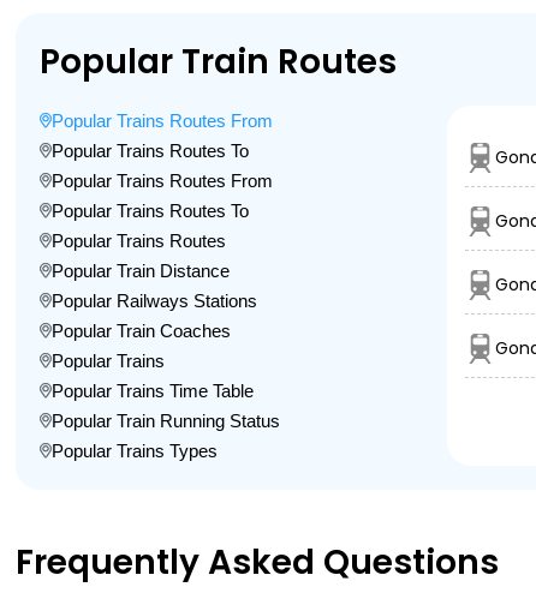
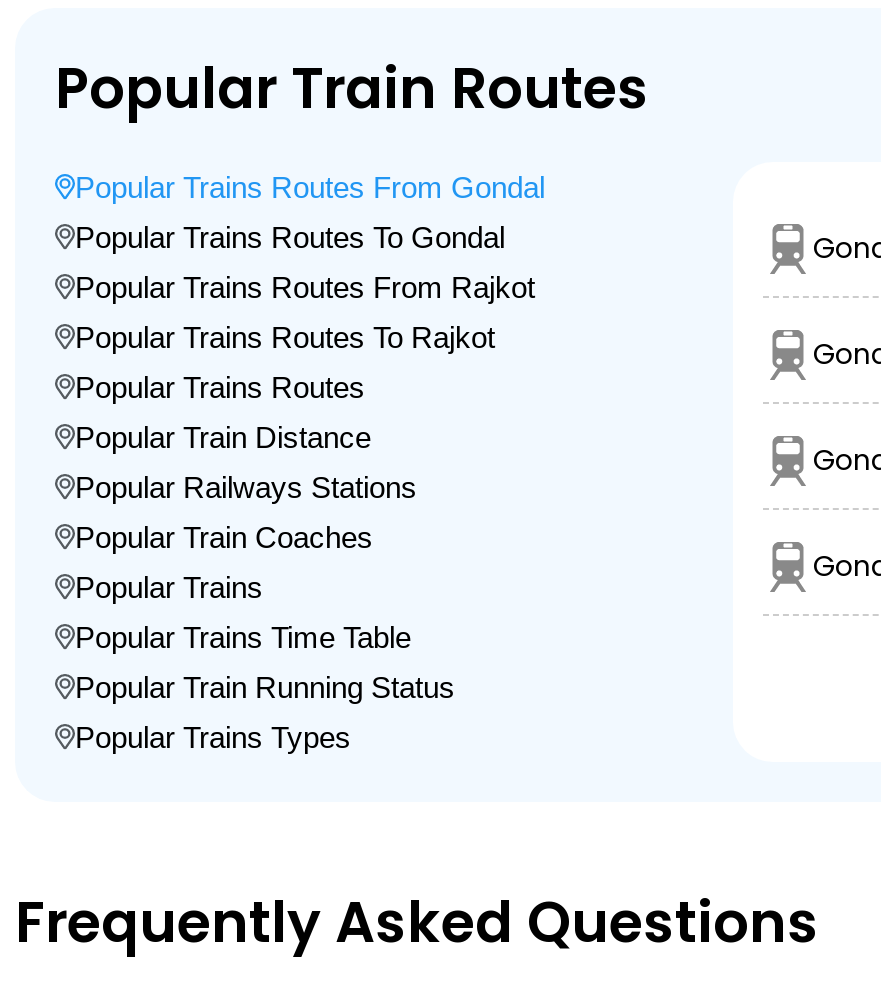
- Popular Trains Routes From
+ Popular Trains Routes From Gondal

- Popular Trains Routes To
+ Popular Trains Routes To Gondal

- Popular Trains Routes From
+ Popular Trains Routes From Rajkot

- Popular Trains Routes To
+ Popular Trains Routes To Rajkot
